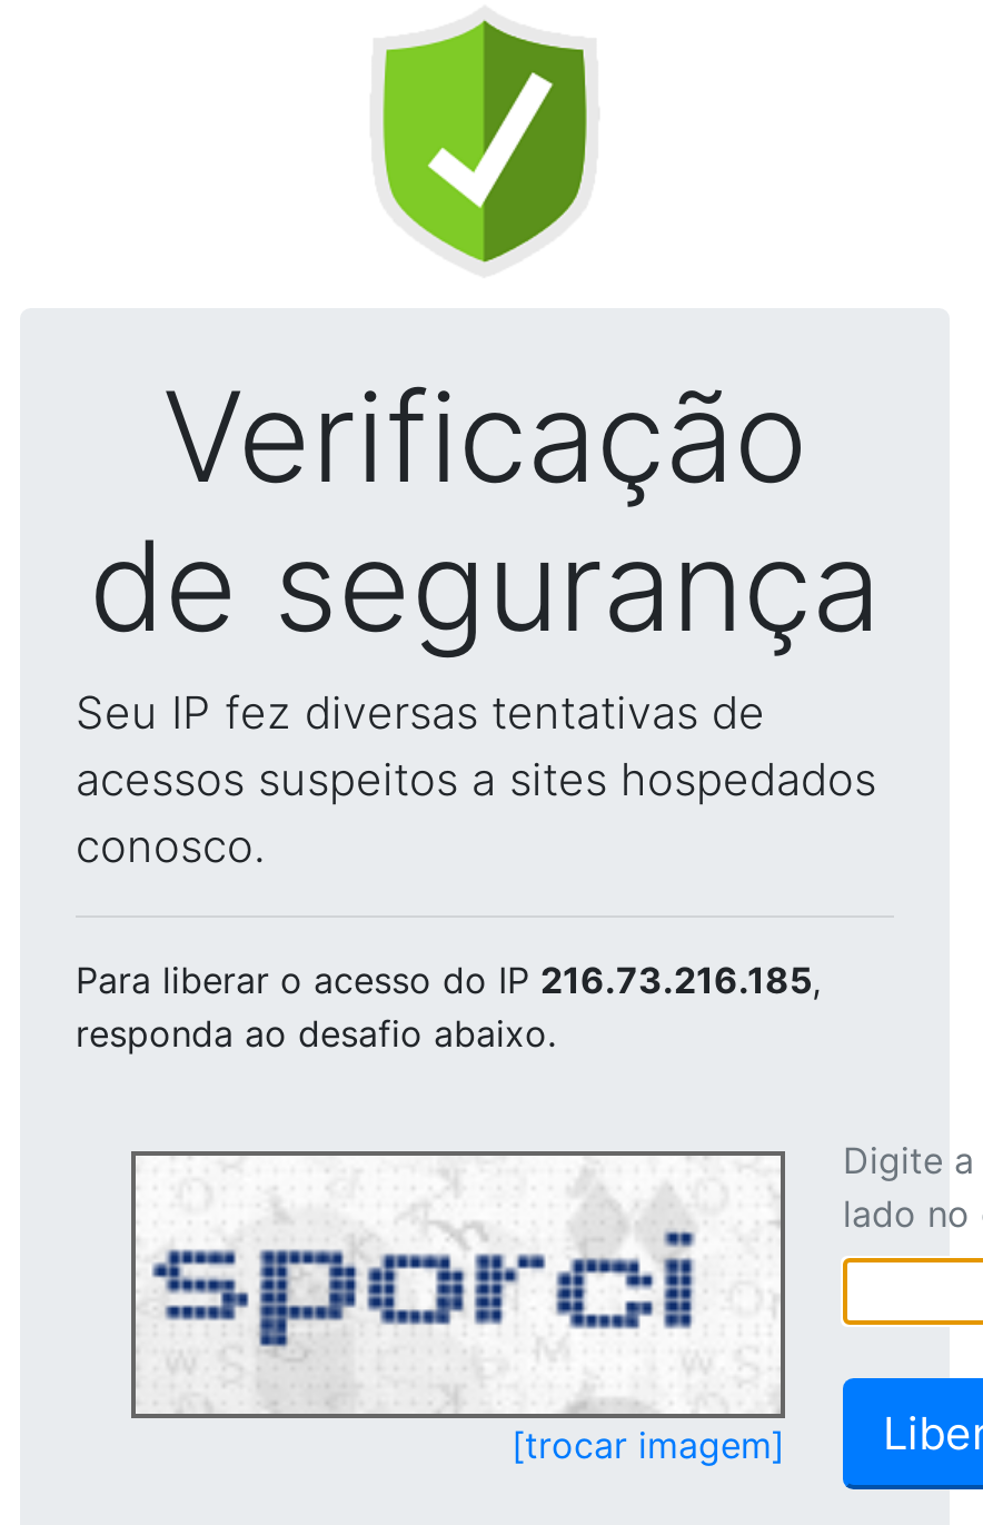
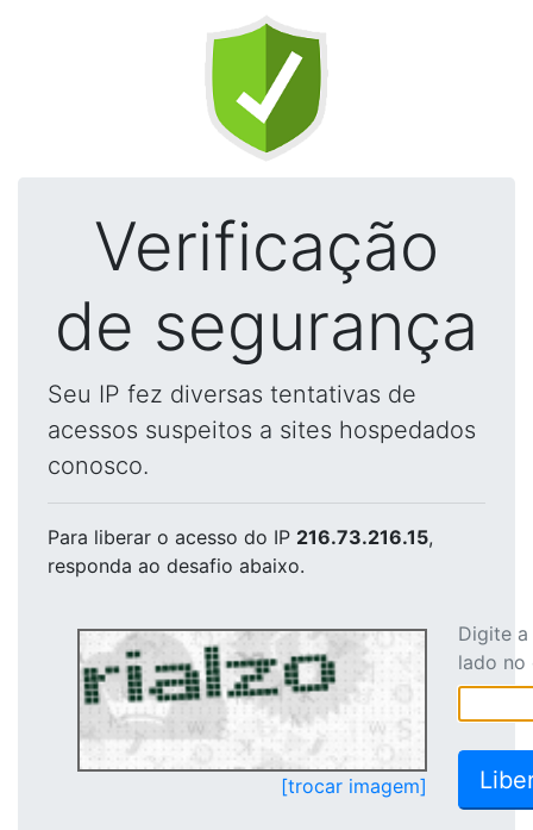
- Para liberar o acesso do IP 216.73.216.185,
+ Para liberar o acesso do IP 216.73.216.15,

- [image]
+ [image]
